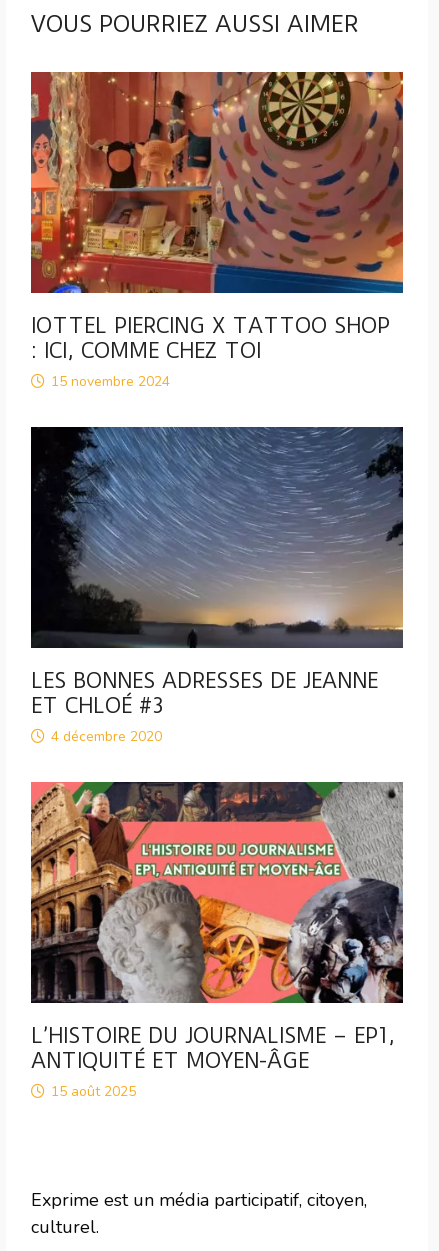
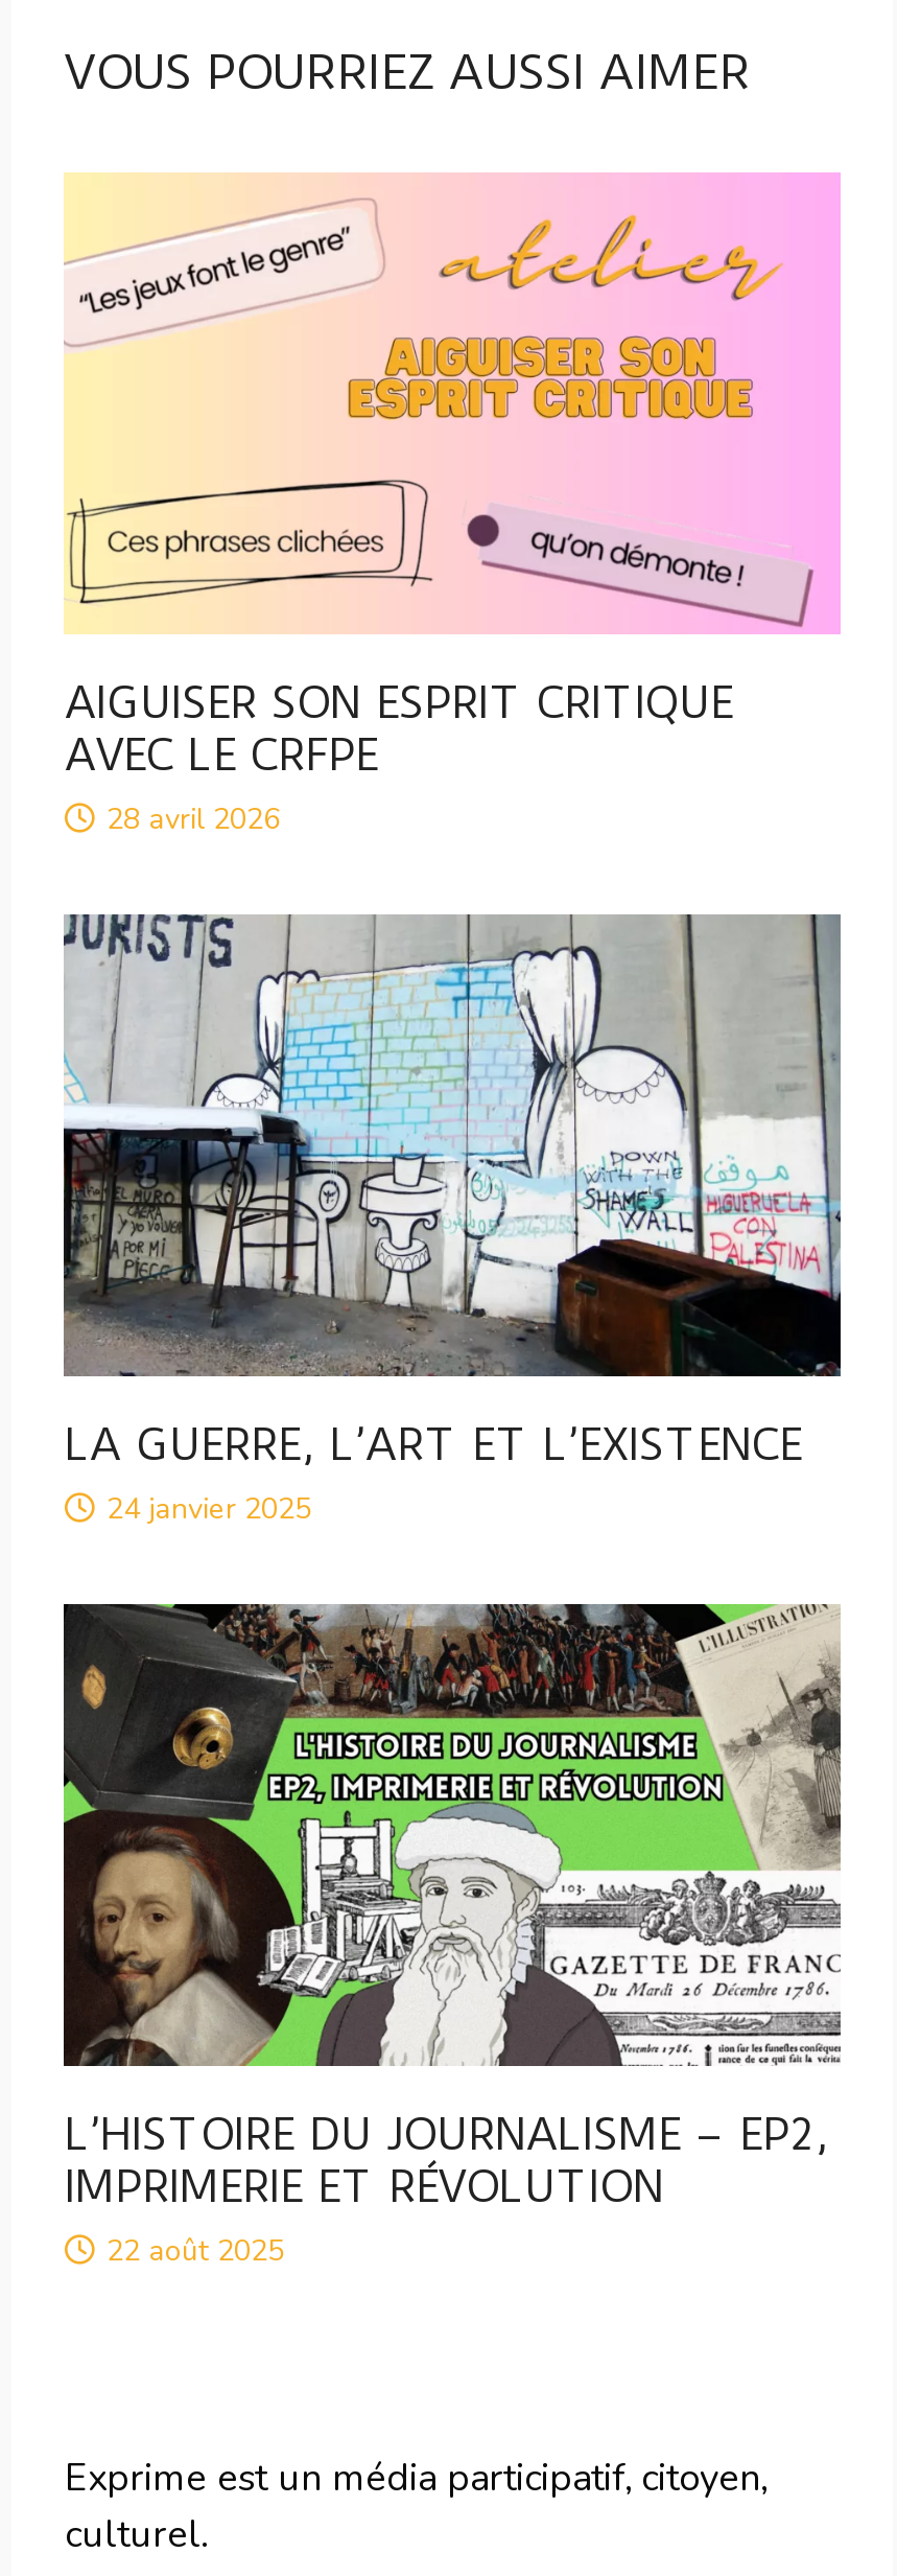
- [image]
- IOTTEL PIERCING X TATTOO SHOP
- : ICI, COMME CHEZ TOI
- 15 novembre 2024
+ [image]
+ AIGUISER SON ESPRIT CRITIQUE
+ AVEC LE CRFPE
+ 28 avril 2026

- [image]
- LES BONNES ADRESSES DE JEANNE
- ET CHLOÉ #3
- 4 décembre 2020
+ [image]
+ LA GUERRE, L’ART ET L’EXISTENCE
+ 24 janvier 2025

- [image]
- L’HISTOIRE DU JOURNALISME – EP1,
- ANTIQUITÉ ET MOYEN-ÂGE
- 15 août 2025
+ [image]
+ L’HISTOIRE DU JOURNALISME – EP2,
+ IMPRIMERIE ET RÉVOLUTION
+ 22 août 2025
